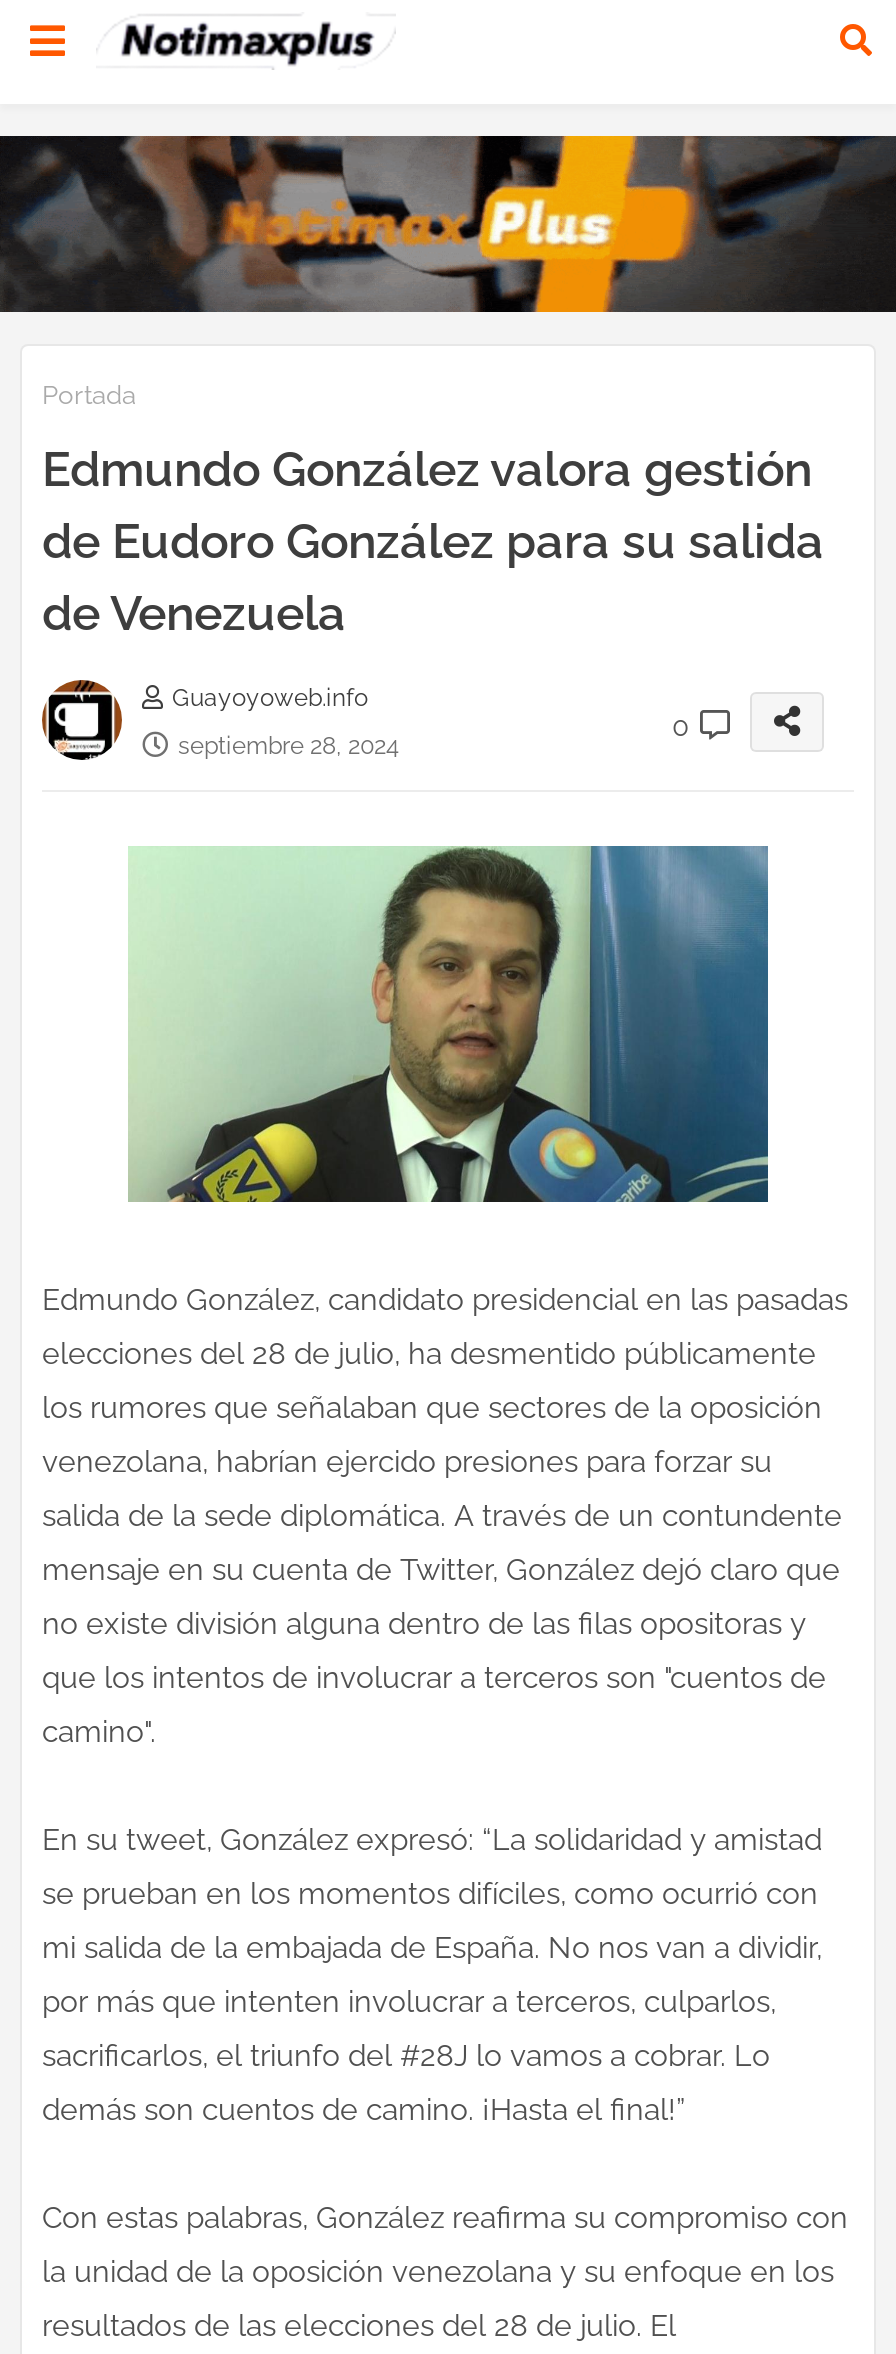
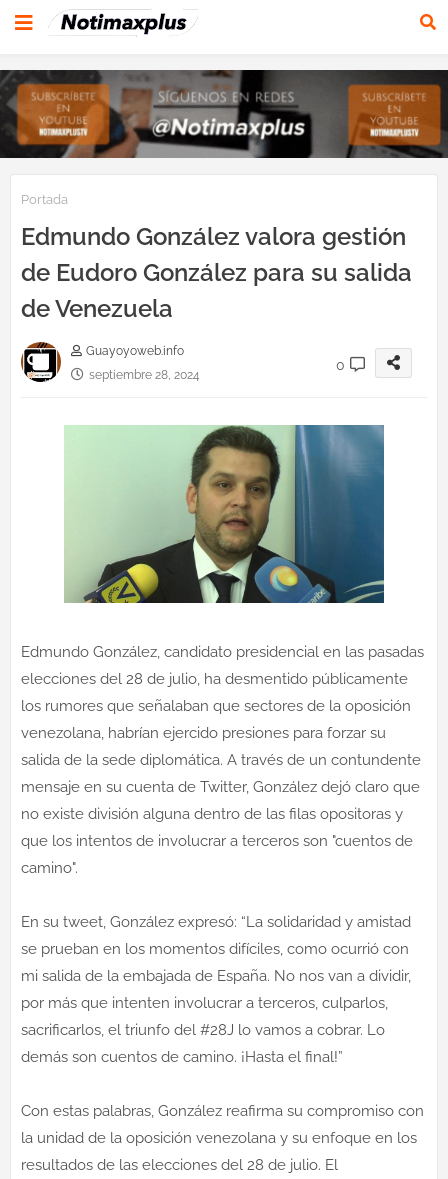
- [image]
+ [image]
